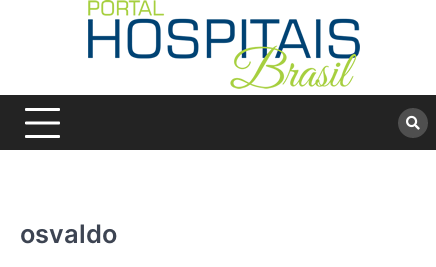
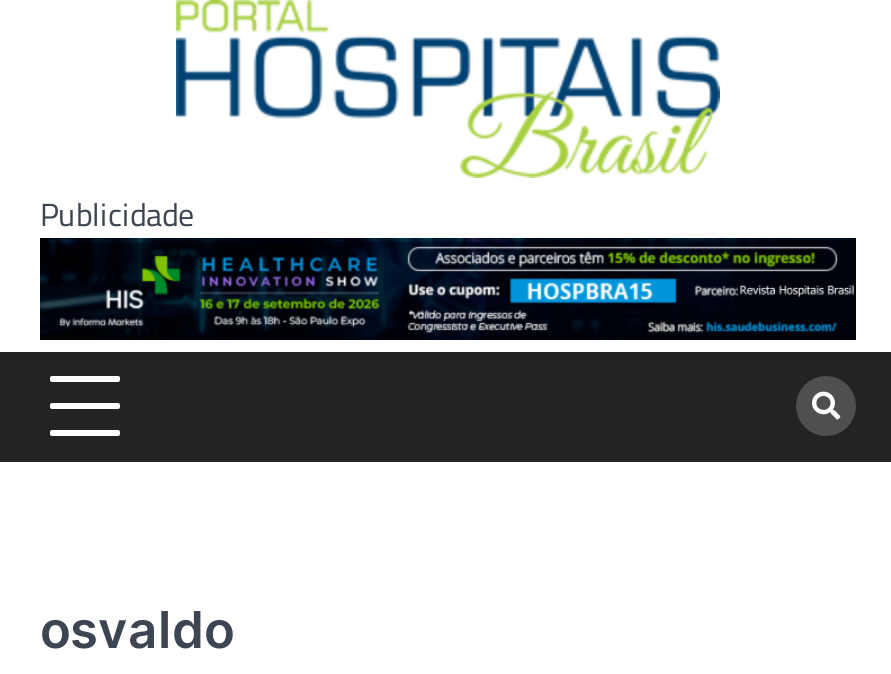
+ Publicidade
